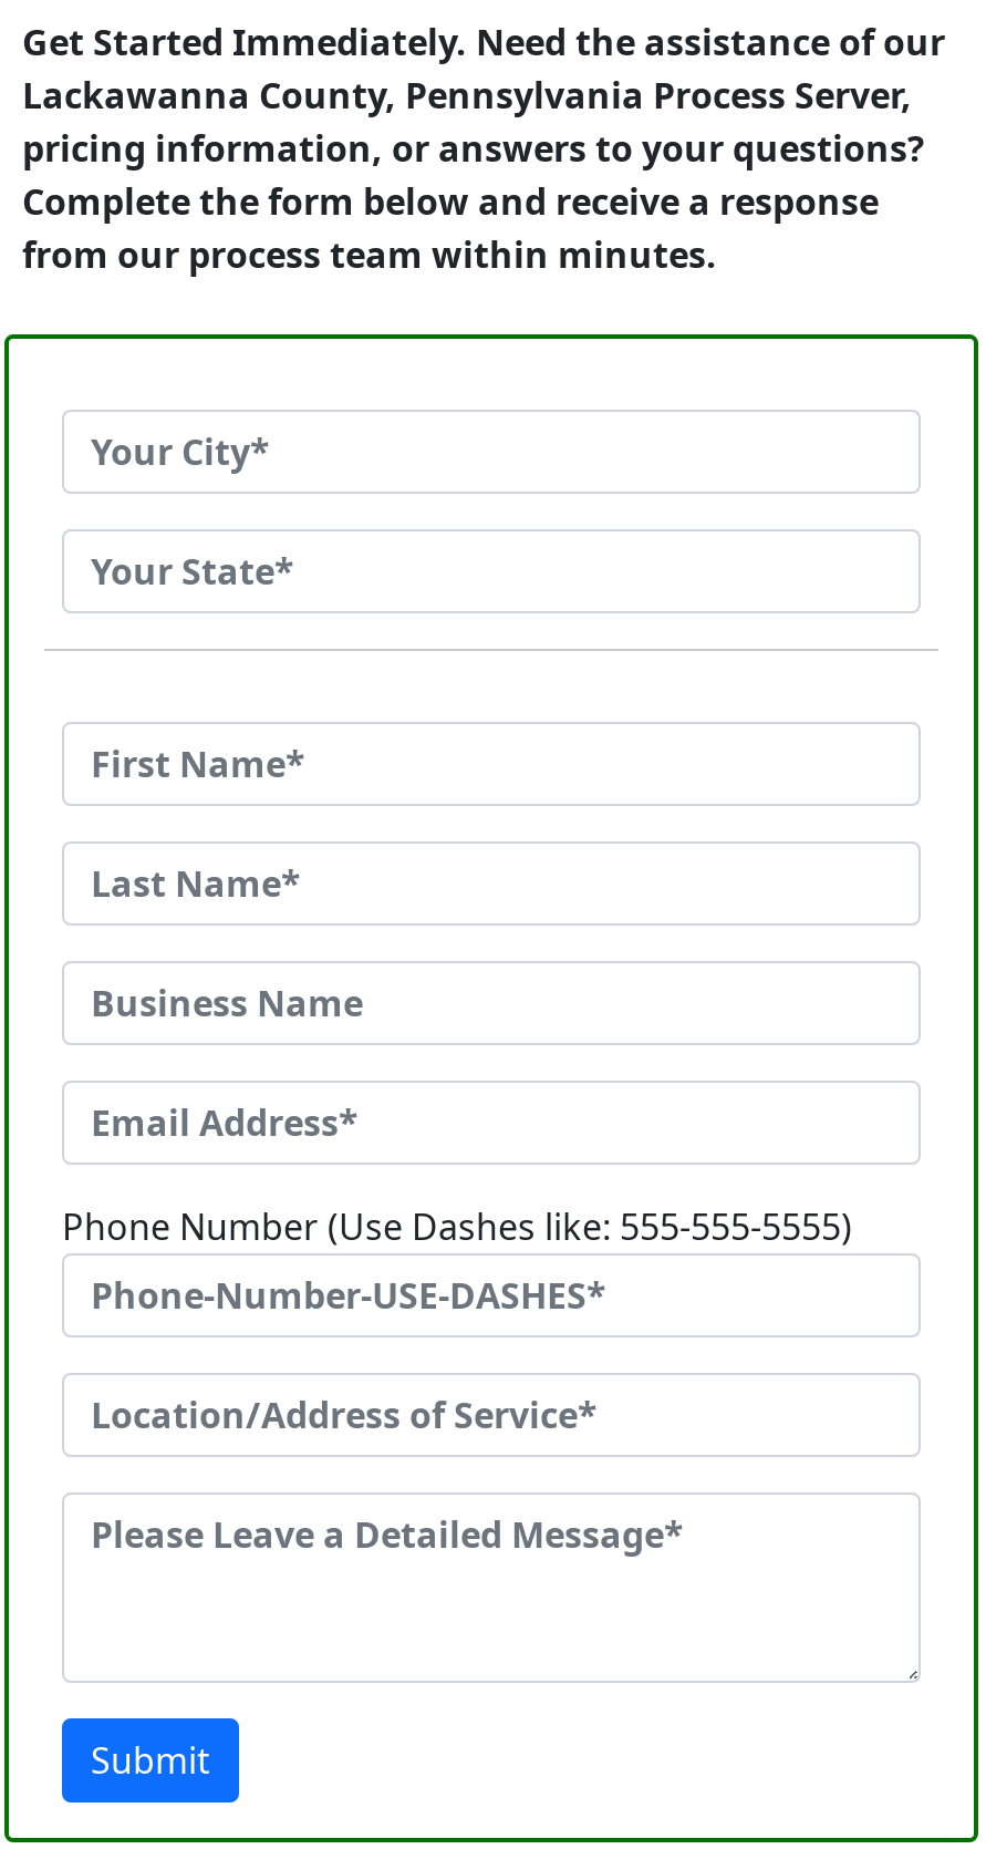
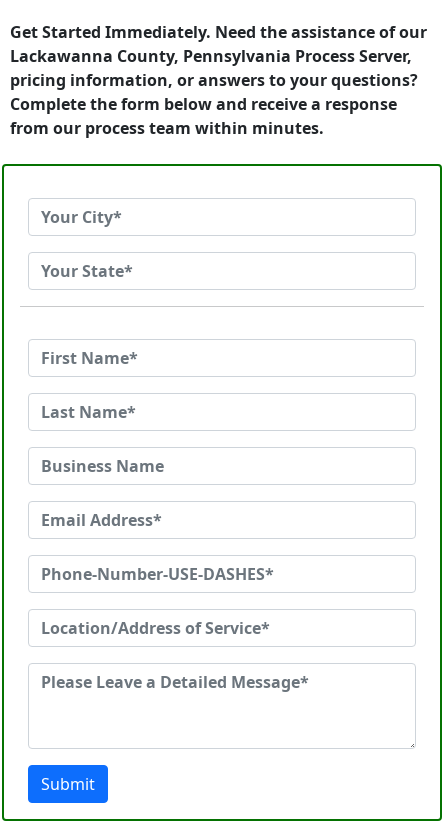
- Phone Number (Use Dashes like: 555-555-5555)
